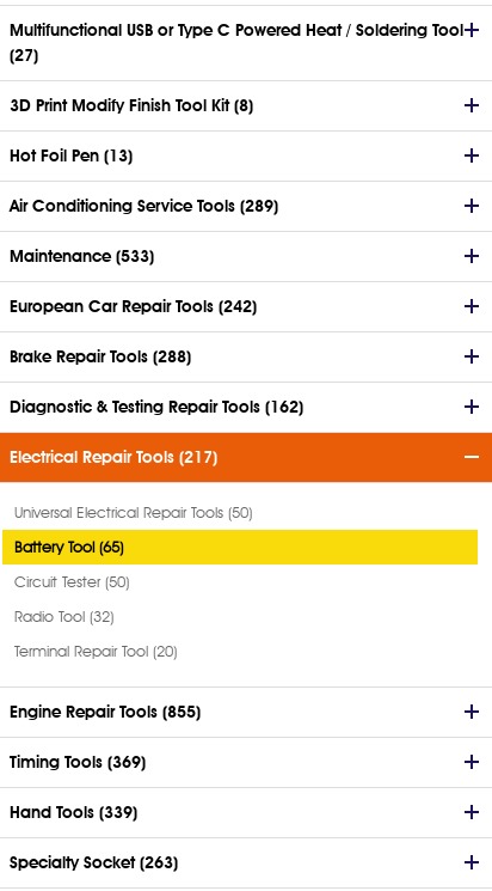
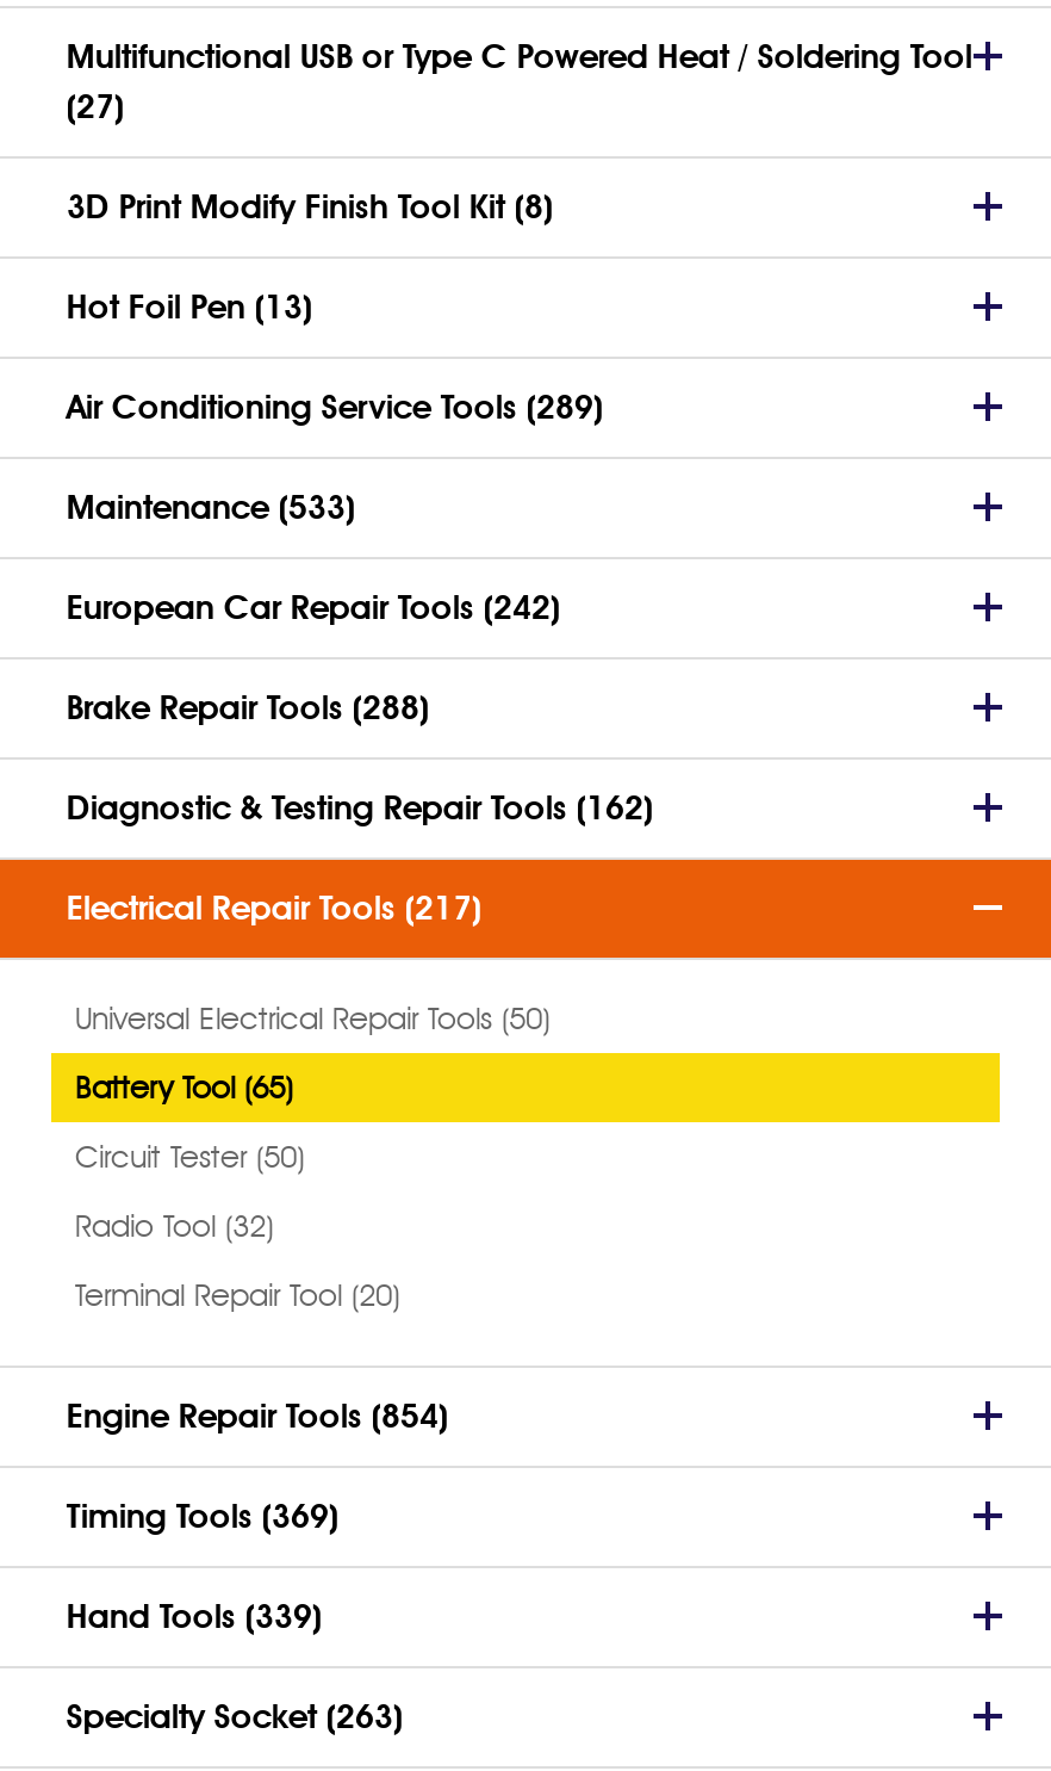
- Engine Repair Tools (855)
+ Engine Repair Tools (854)
